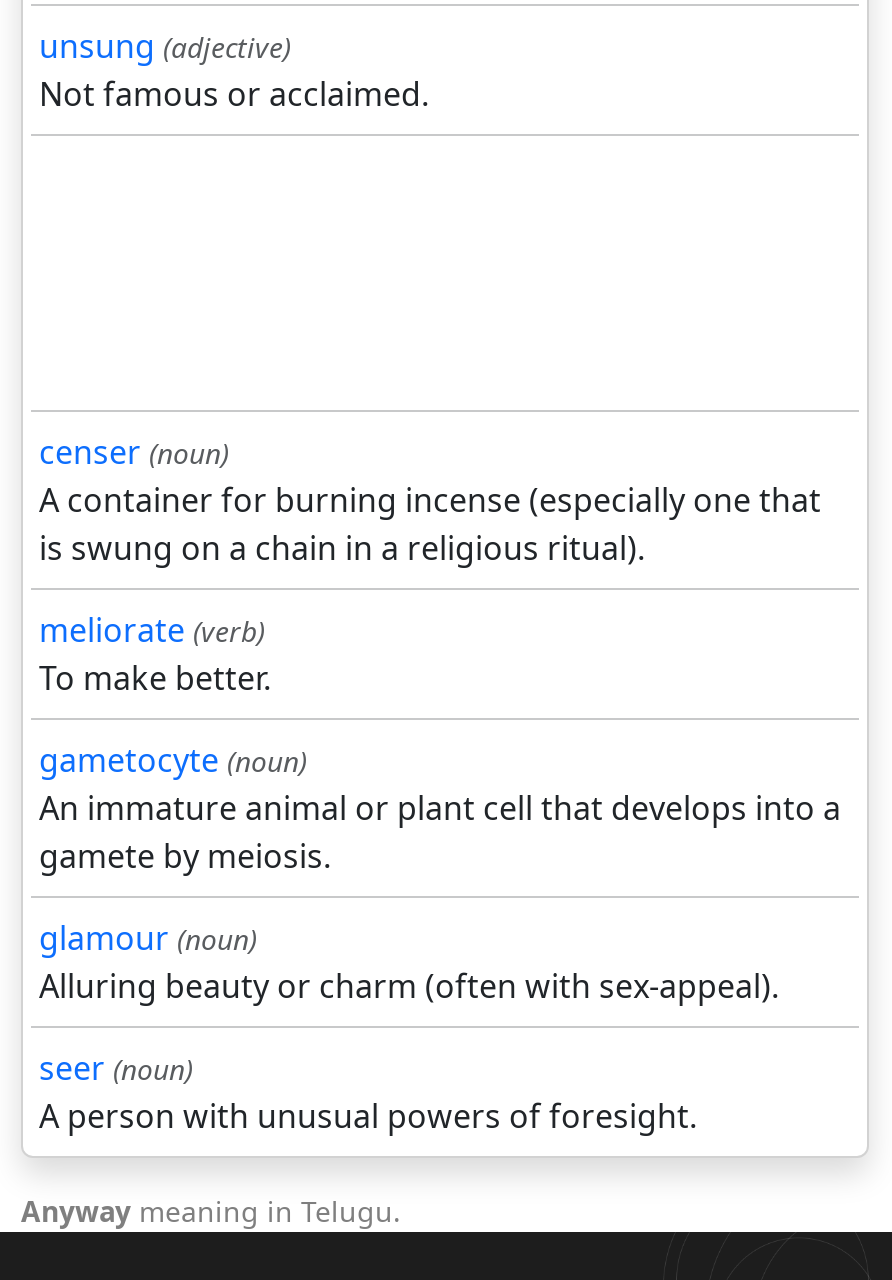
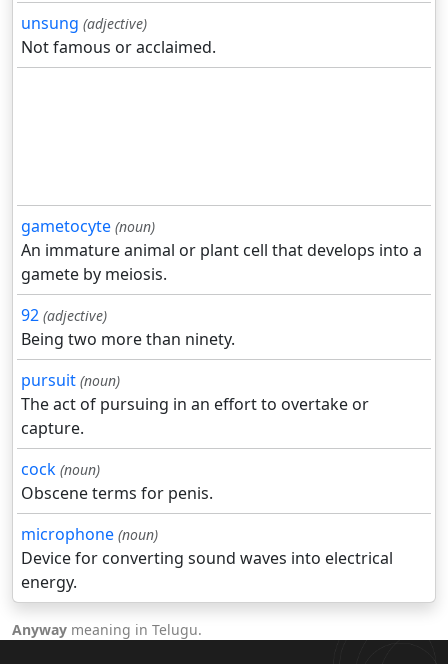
- censer (noun)
- A container for burning incense (especially one that
- is swung on a chain in a religious ritual).
- meliorate (verb)
- To make better.

moved up: gametocyte (noun) | An immature animal or plant cell that develops into a | gamete by meiosis.

- glamour (noun)
- Alluring beauty or charm (often with sex-appeal).
- seer (noun)
- A person with unusual powers of foresight.
+ 92 (adjective)
+ Being two more than ninety.
+ pursuit (noun)
+ The act of pursuing in an effort to overtake or
+ capture.
+ cock (noun)
+ Obscene terms for penis.
+ microphone (noun)
+ Device for converting sound waves into electrical
+ energy.
